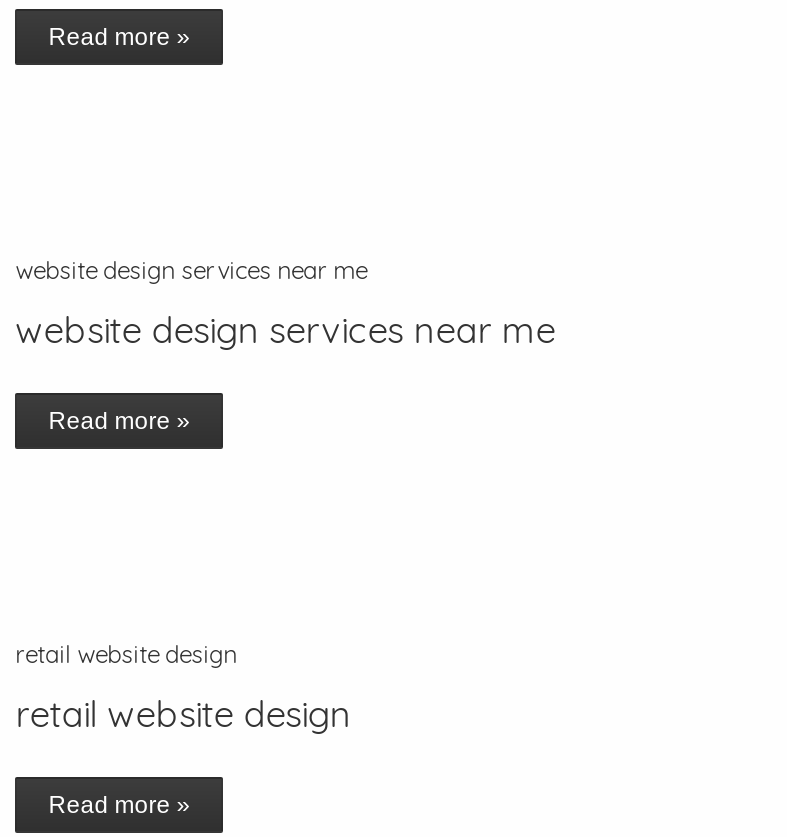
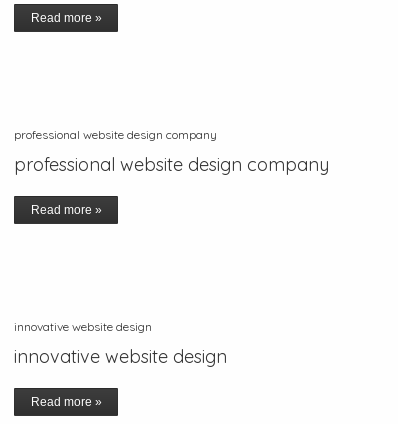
- website design services near me
+ professional website design company

- website design services near me
+ professional website design company

- retail website design
+ innovative website design

- retail website design
+ innovative website design
